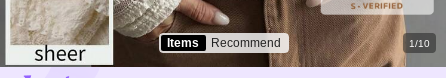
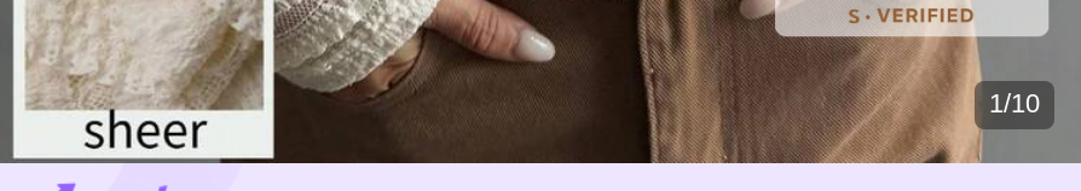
- Items
- Recommend
